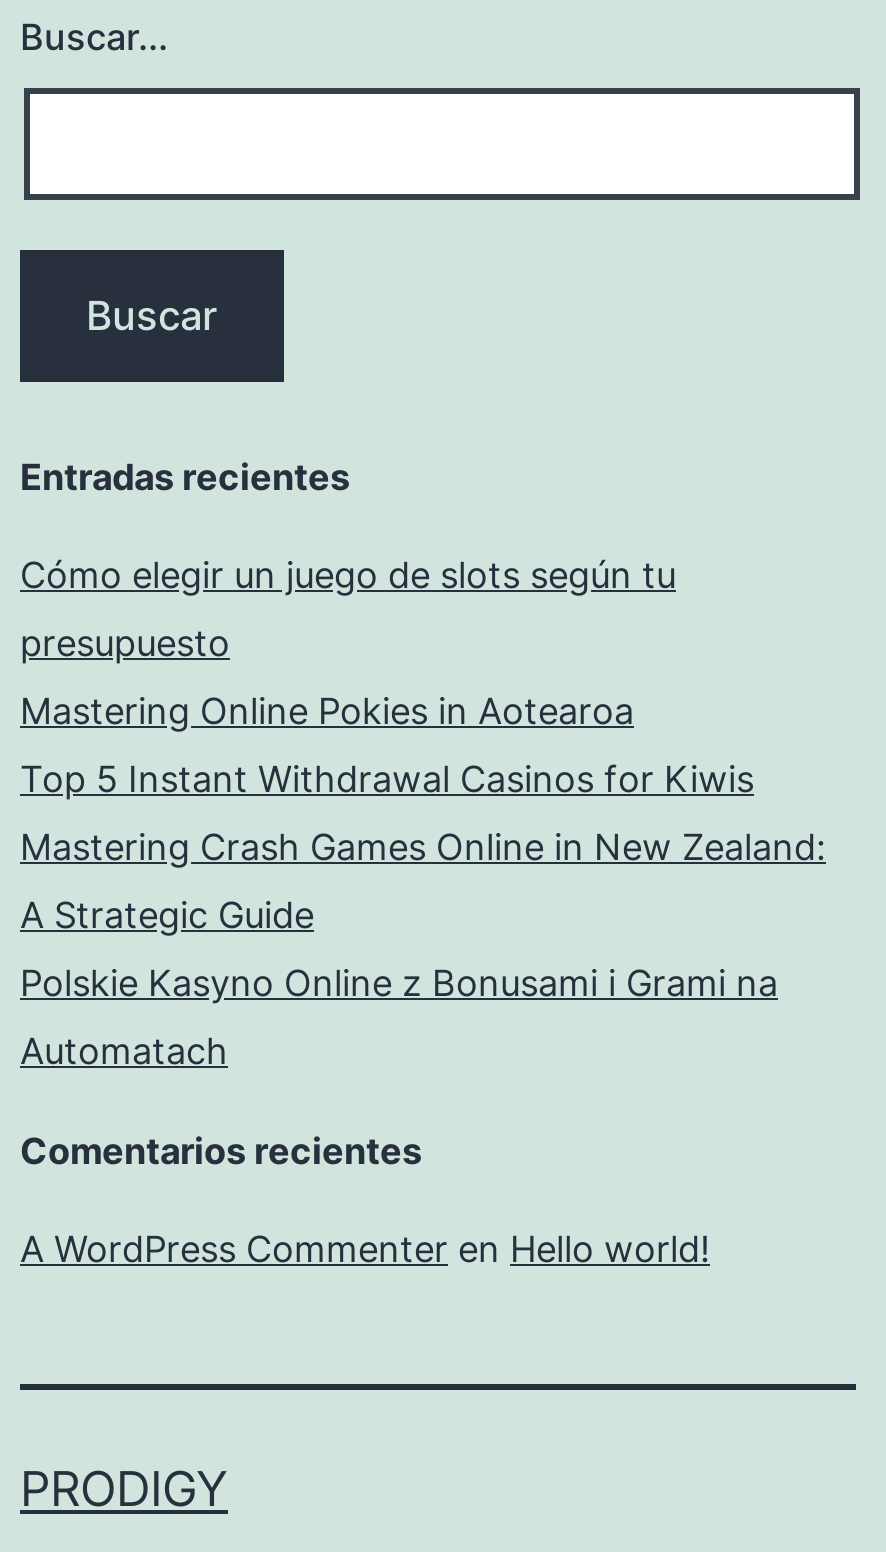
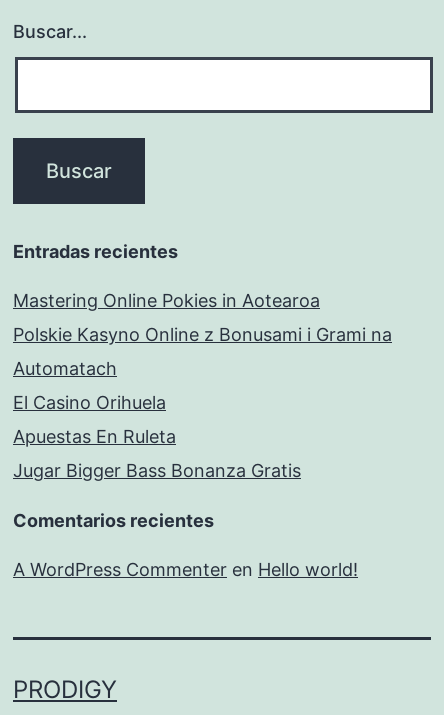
- Cómo elegir un juego de slots según tu
- presupuesto

- Top 5 Instant Withdrawal Casinos for Kiwis
- Mastering Crash Games Online in New Zealand:
- A Strategic Guide

moved up: Polskie Kasyno Online z Bonusami i Grami na | Automatach

+ El Casino Orihuela
+ Apuestas En Ruleta
+ Jugar Bigger Bass Bonanza Gratis
